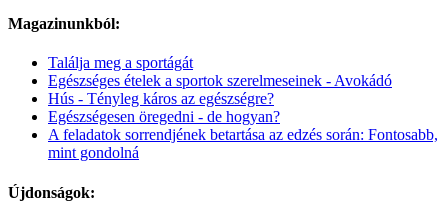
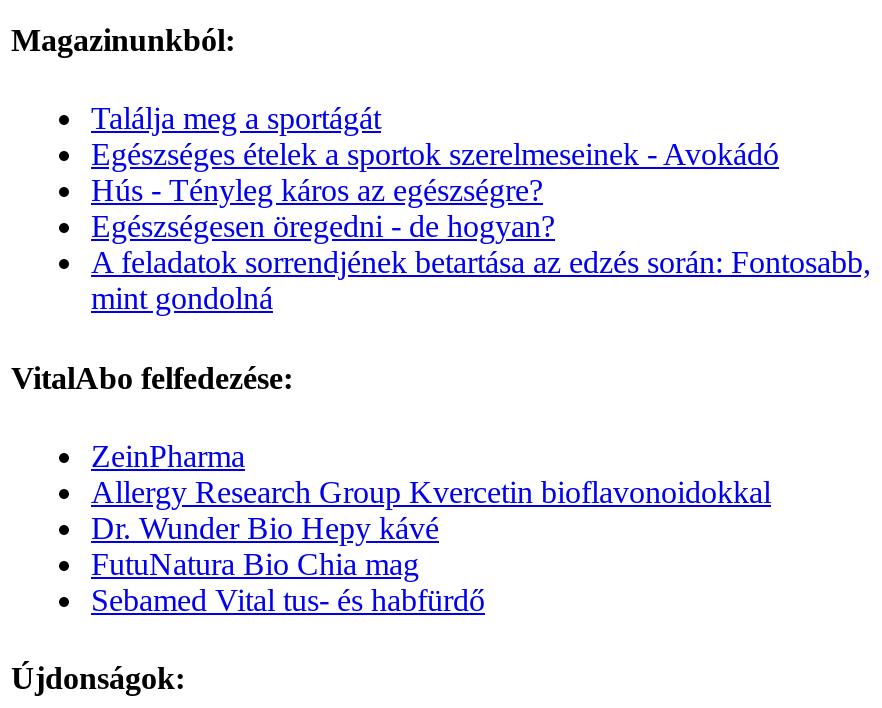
+ VitalAbo felfedezése:
+ ZeinPharma
+ Allergy Research Group Kvercetin bioflavonoidokkal
+ Dr. Wunder Bio Hepy kávé
+ FutuNatura Bio Chia mag
+ Sebamed Vital tus- és habfürdő
